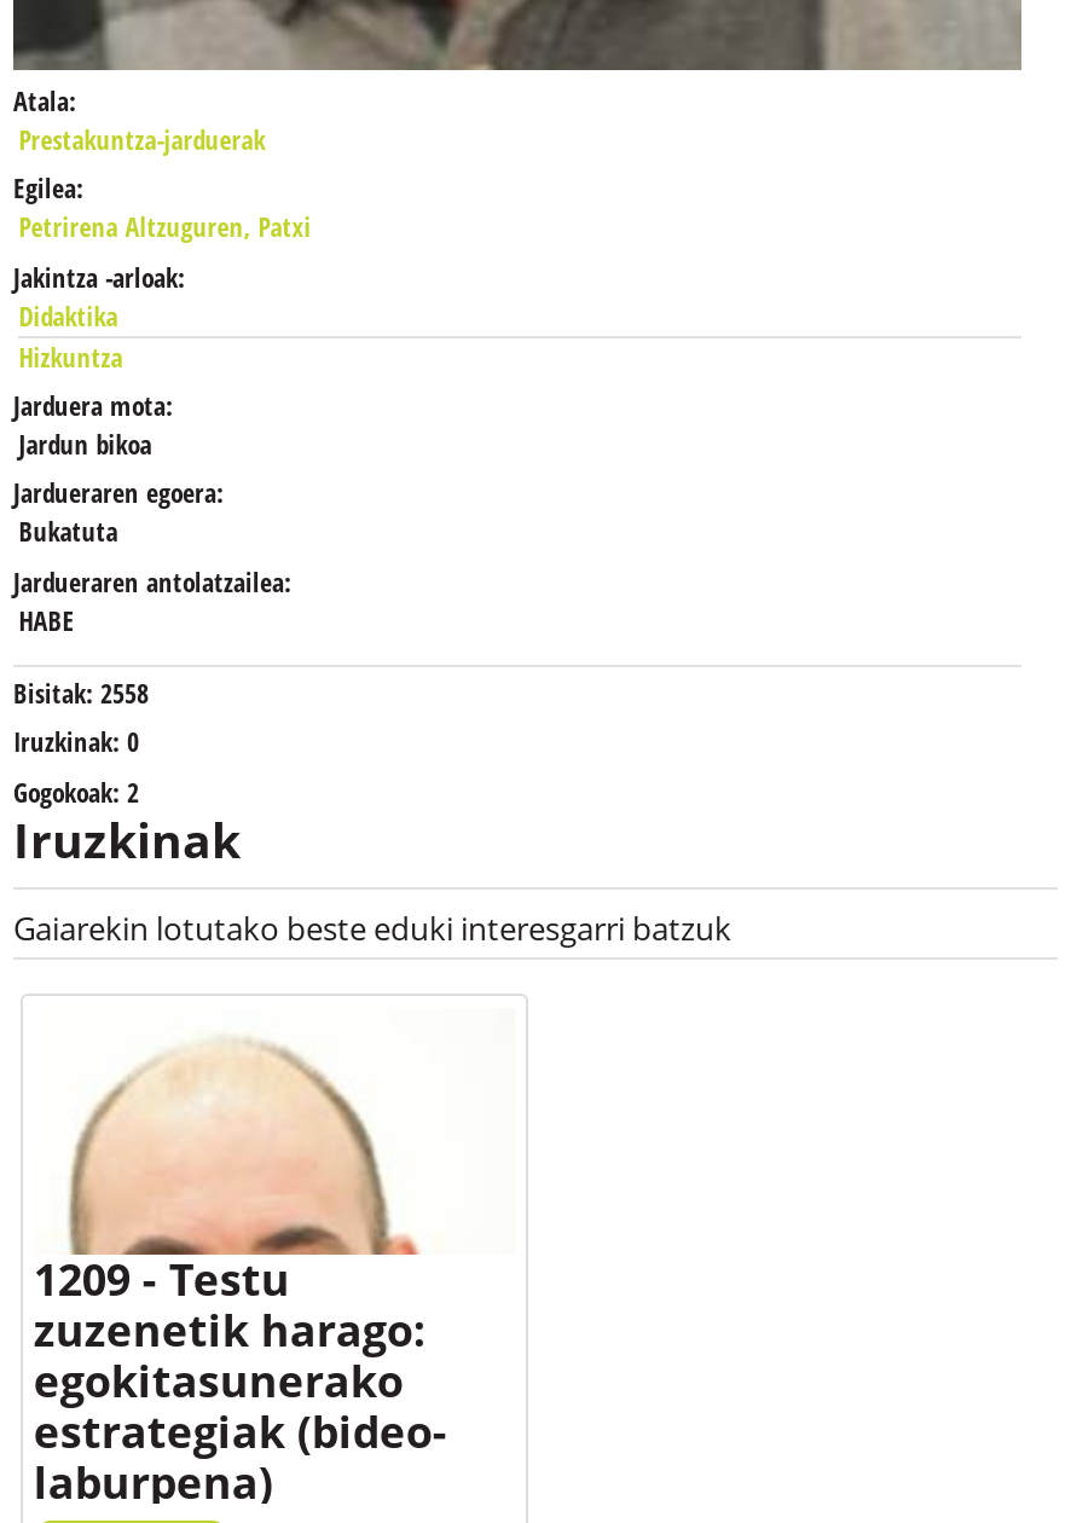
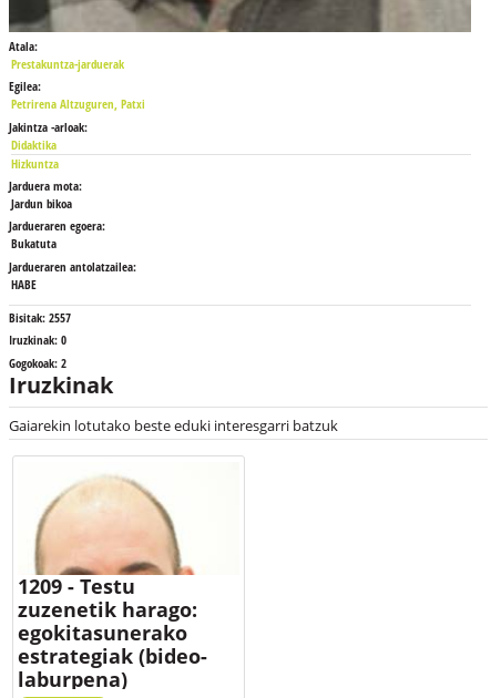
- Bisitak: 2558
+ Bisitak: 2557
